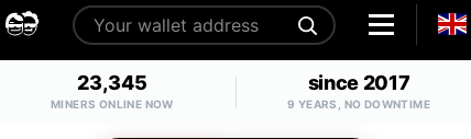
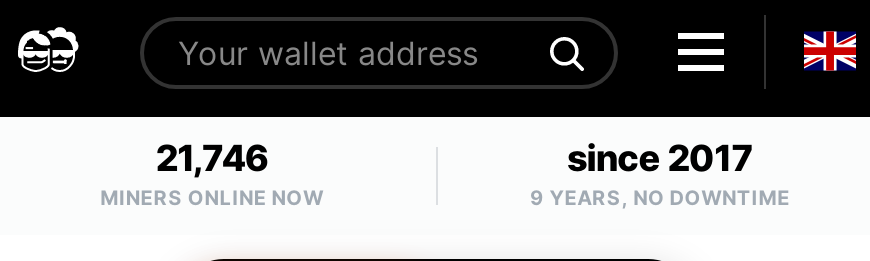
- 23,345
+ 21,746
